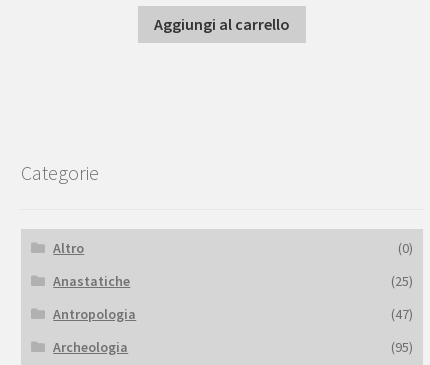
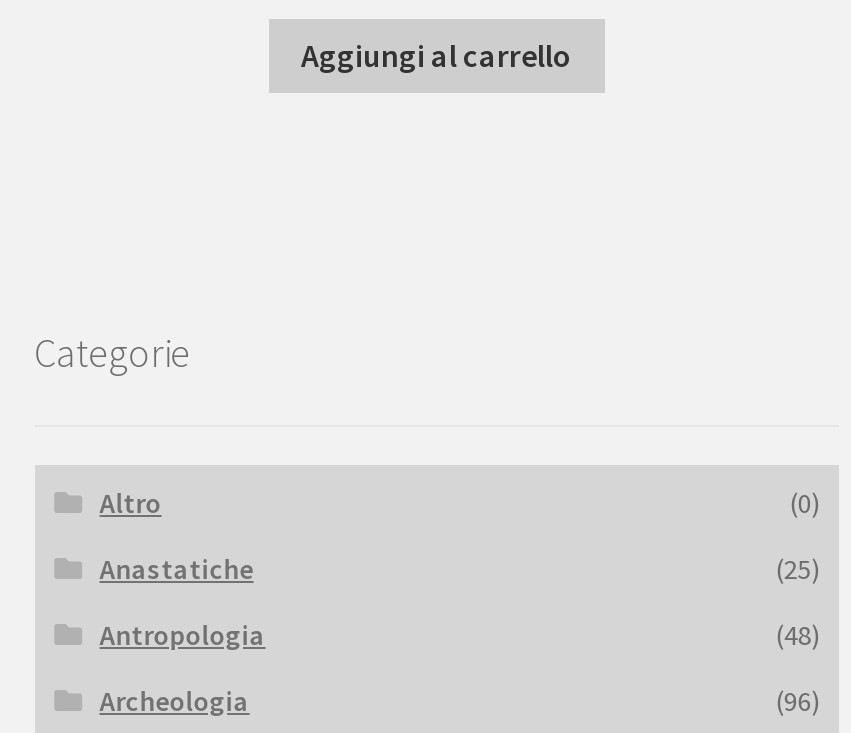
- (47)
+ (48)

- (95)
+ (96)
